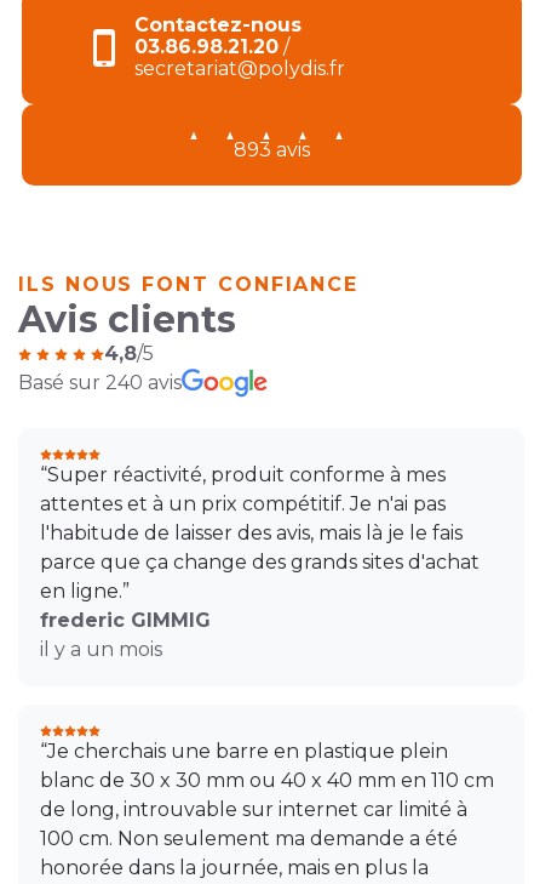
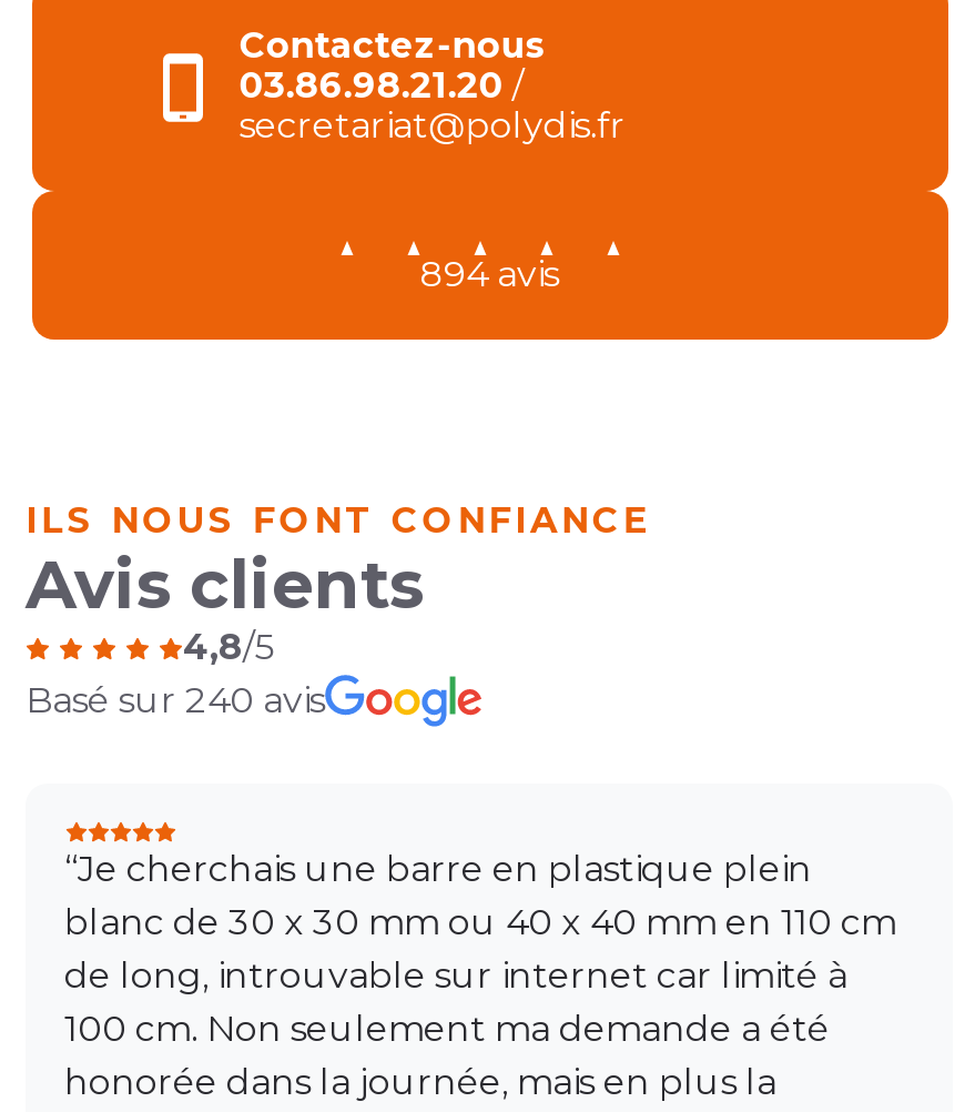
- 893 avis
+ 894 avis

- “Super réactivité, produit conforme à mes
- attentes et à un prix compétitif. Je n'ai pas
- l'habitude de laisser des avis, mais là je le fais
- parce que ça change des grands sites d'achat
- en ligne.”
- frederic GIMMIG
- il y a un mois
